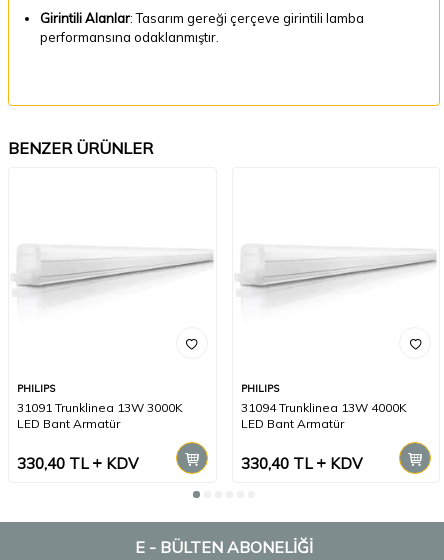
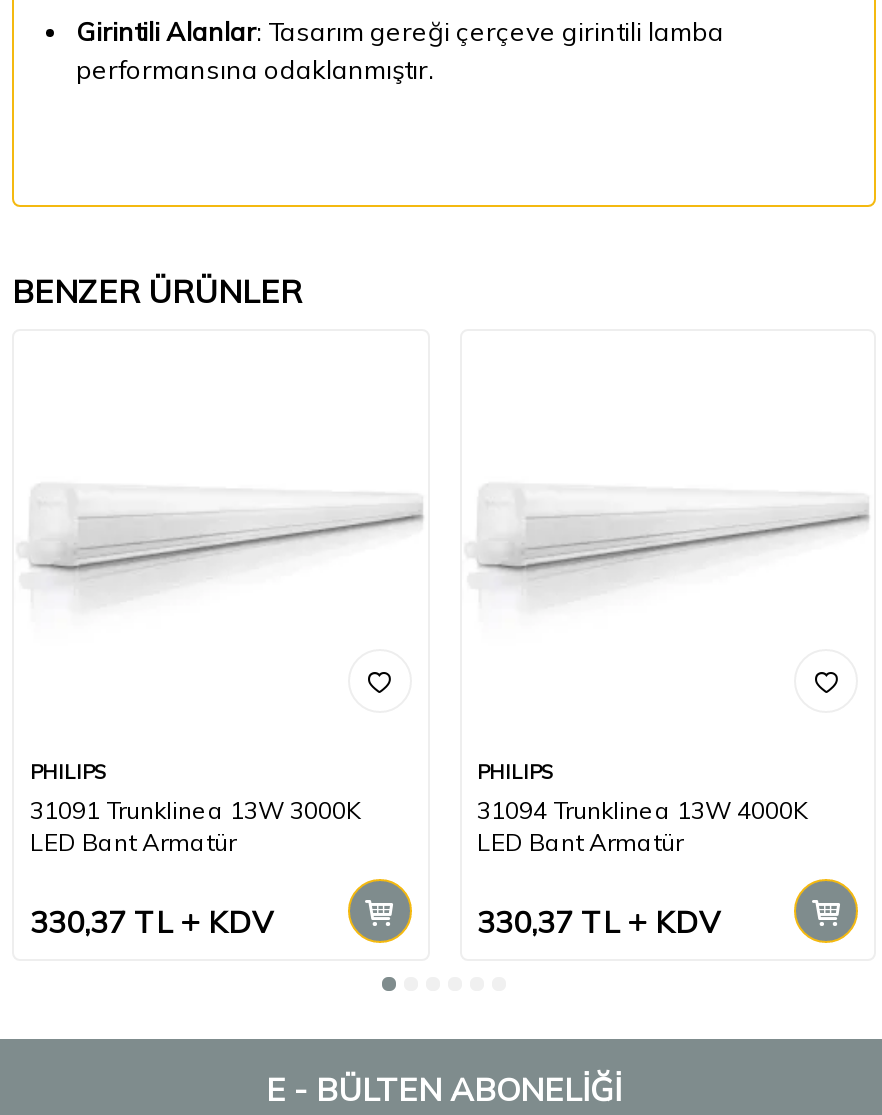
- 330,40 TL KDV
+ 330,37 TL KDV

- 330,40 TL KDV
+ 330,37 TL KDV
